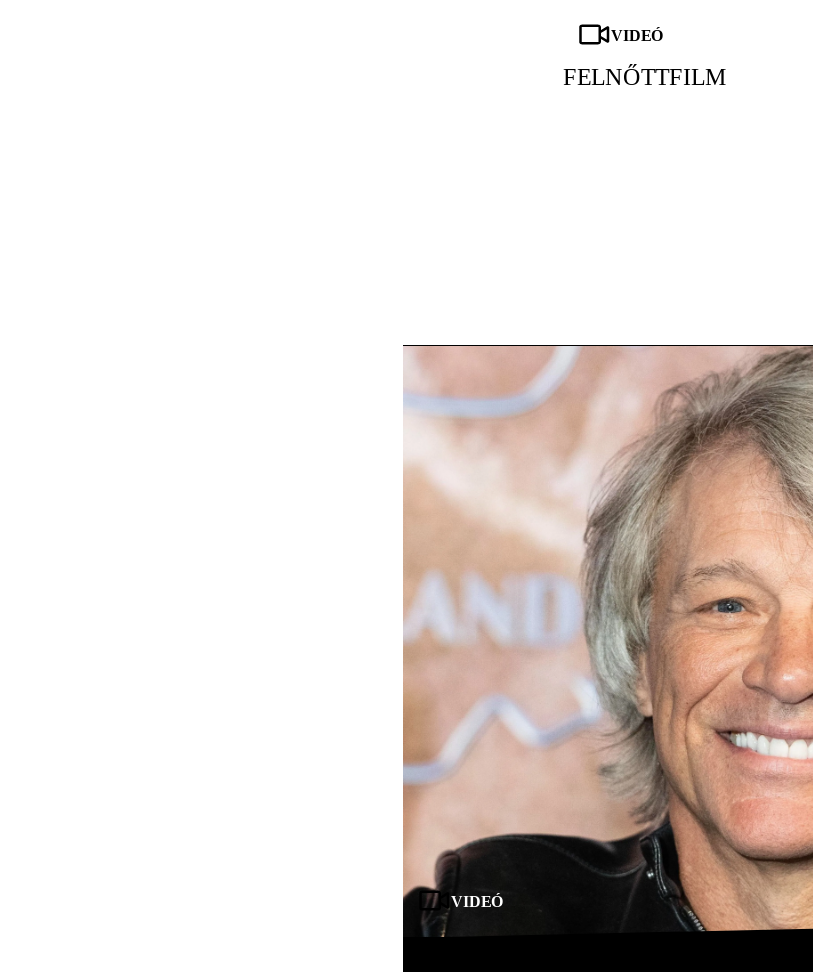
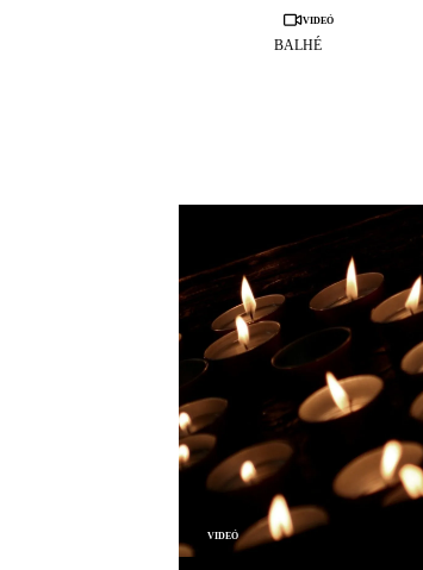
- FELNŐTTFILM
+ BALHÉ

- [image]
+ [image]
